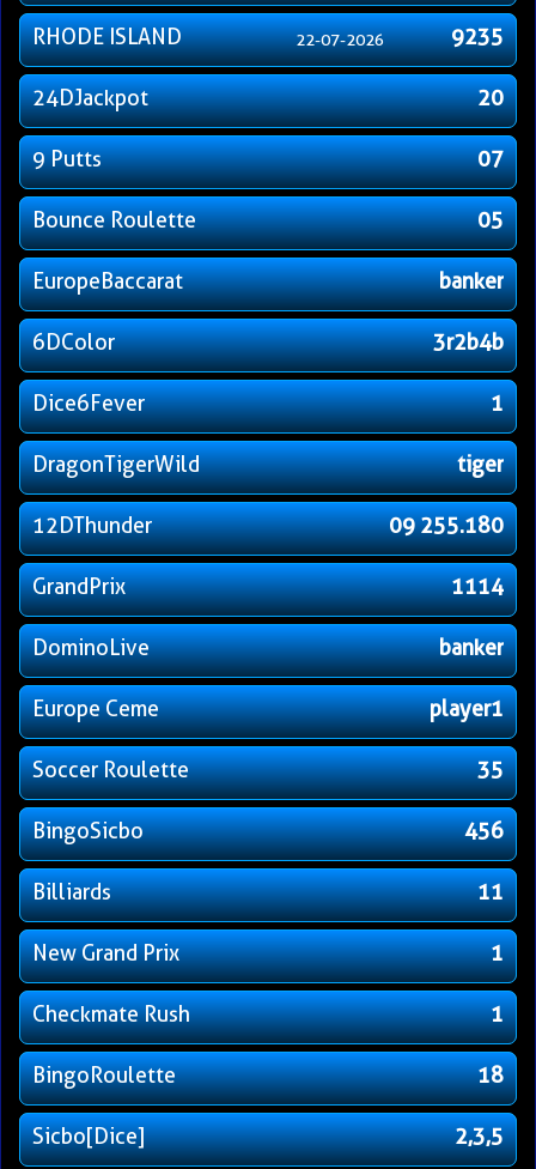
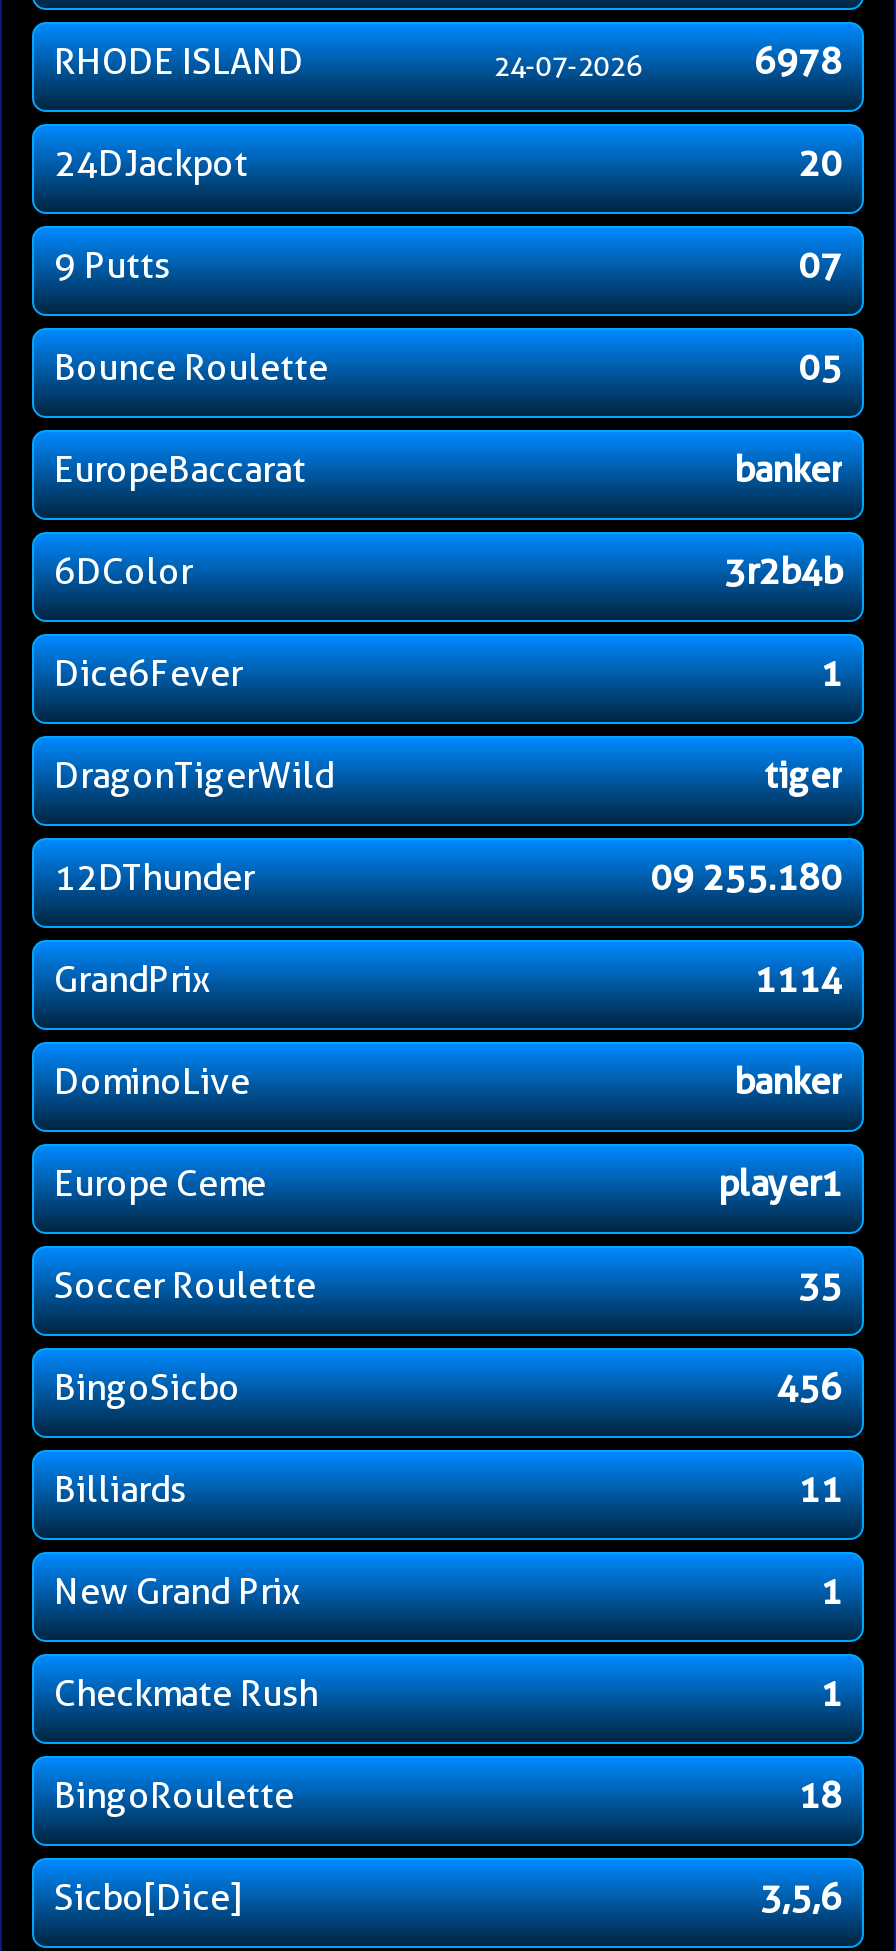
- 22-07-2026
+ 24-07-2026

- 9235
+ 6978

- 2,3,5
+ 3,5,6
